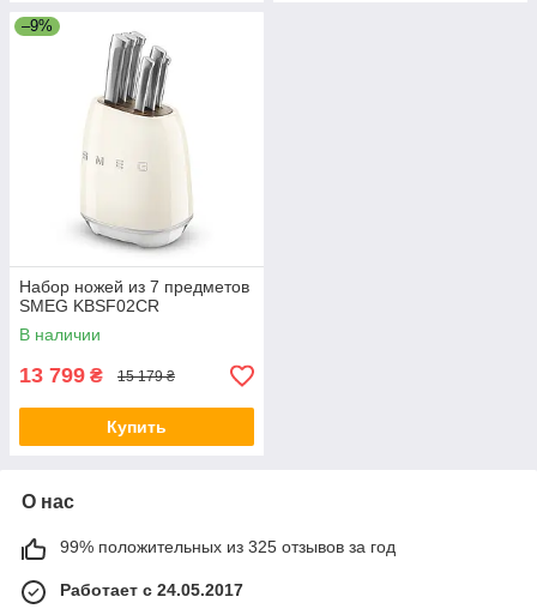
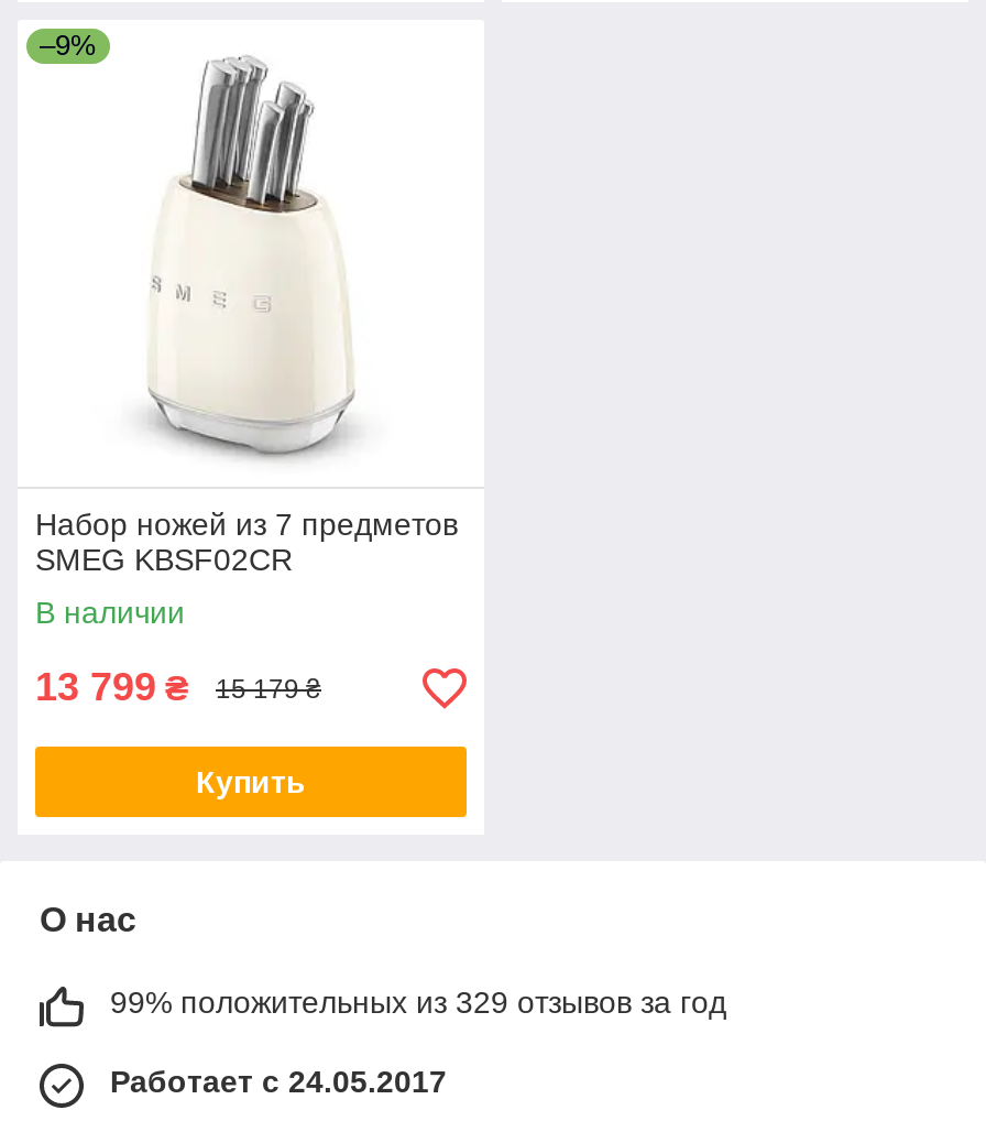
- 99% положительных из 325 отзывов за год
+ 99% положительных из 329 отзывов за год
